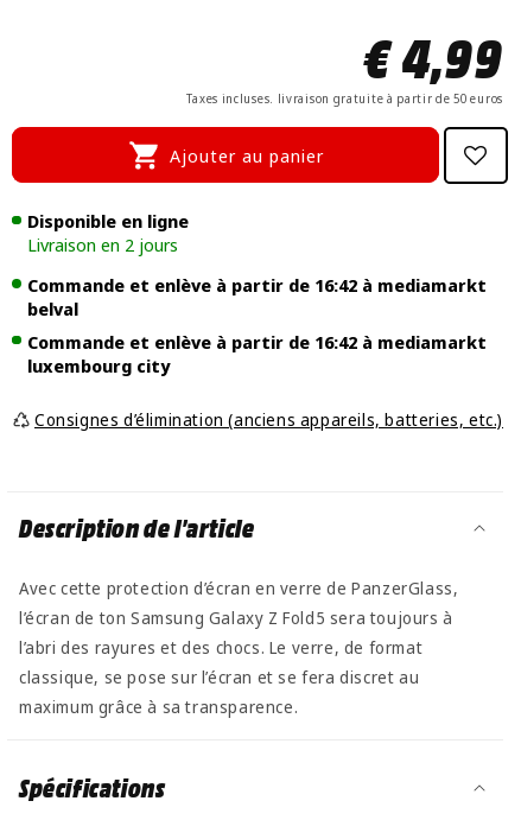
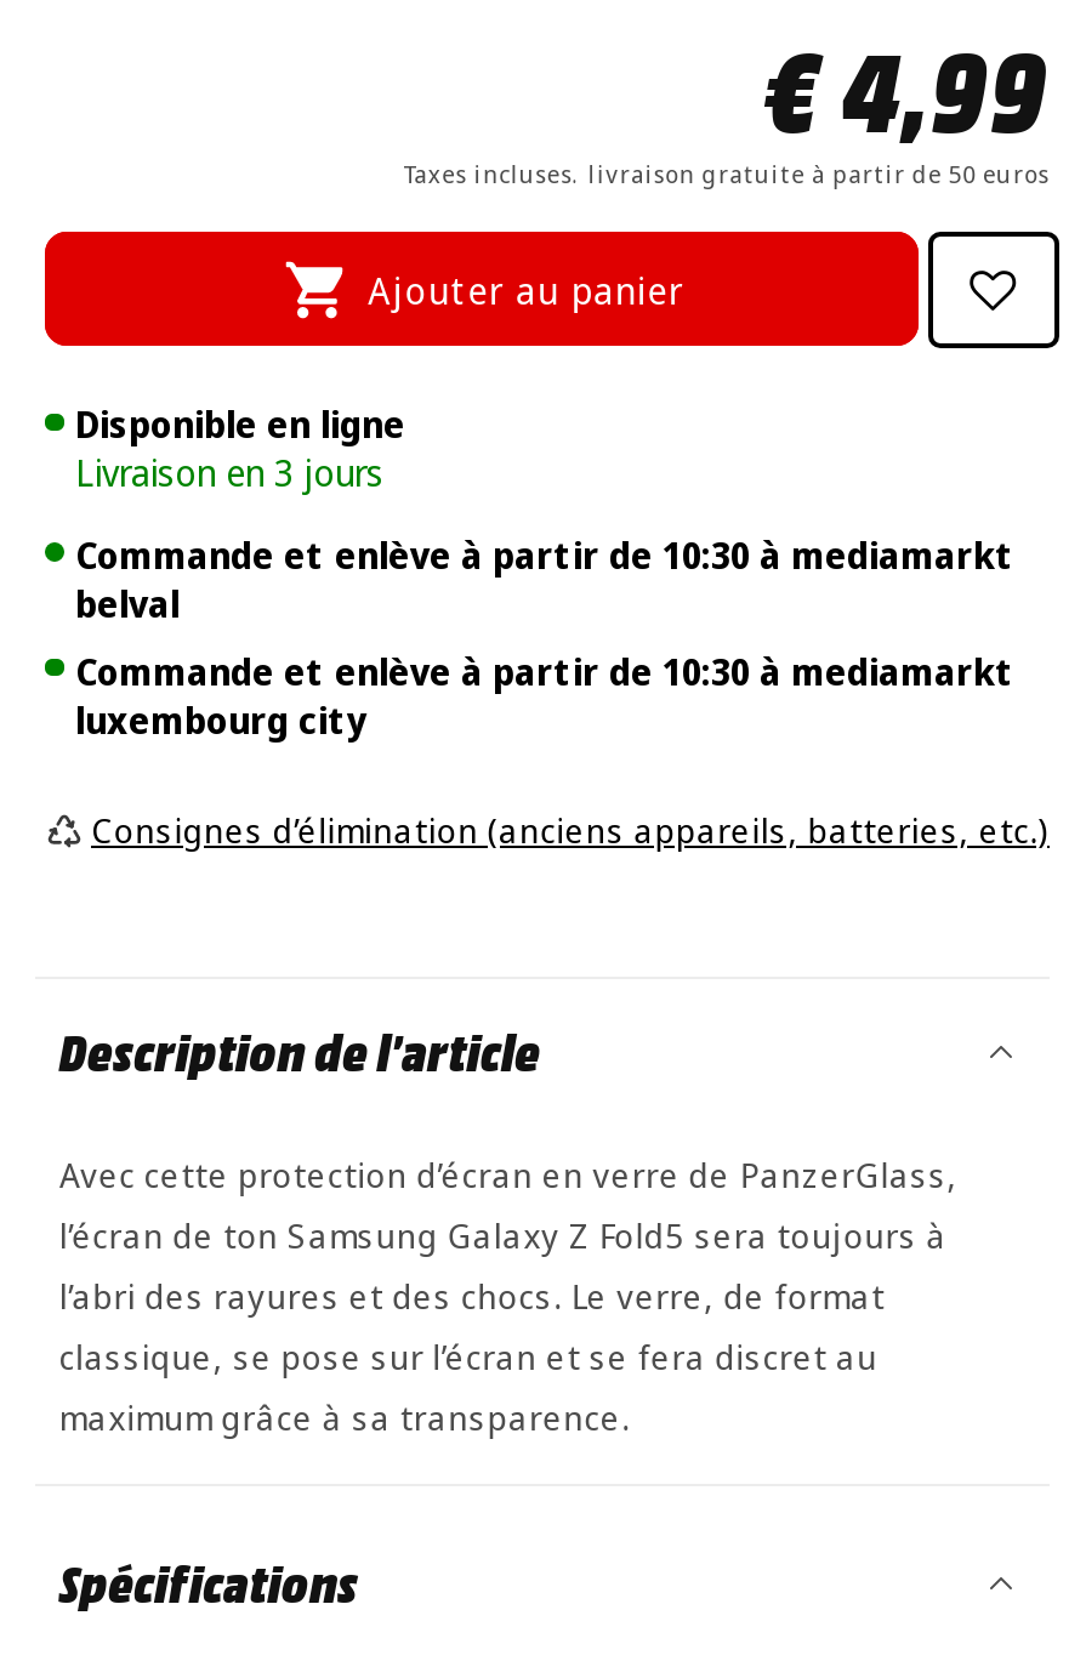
- Livraison en 2 jours
+ Livraison en 3 jours

- Commande et enlève à partir de 16:42 à mediamarkt
+ Commande et enlève à partir de 10:30 à mediamarkt

- Commande et enlève à partir de 16:42 à mediamarkt
+ Commande et enlève à partir de 10:30 à mediamarkt
